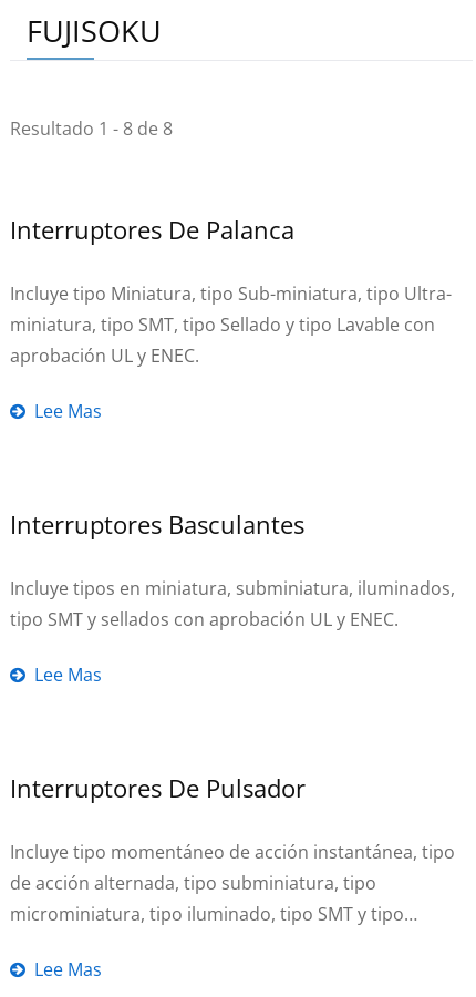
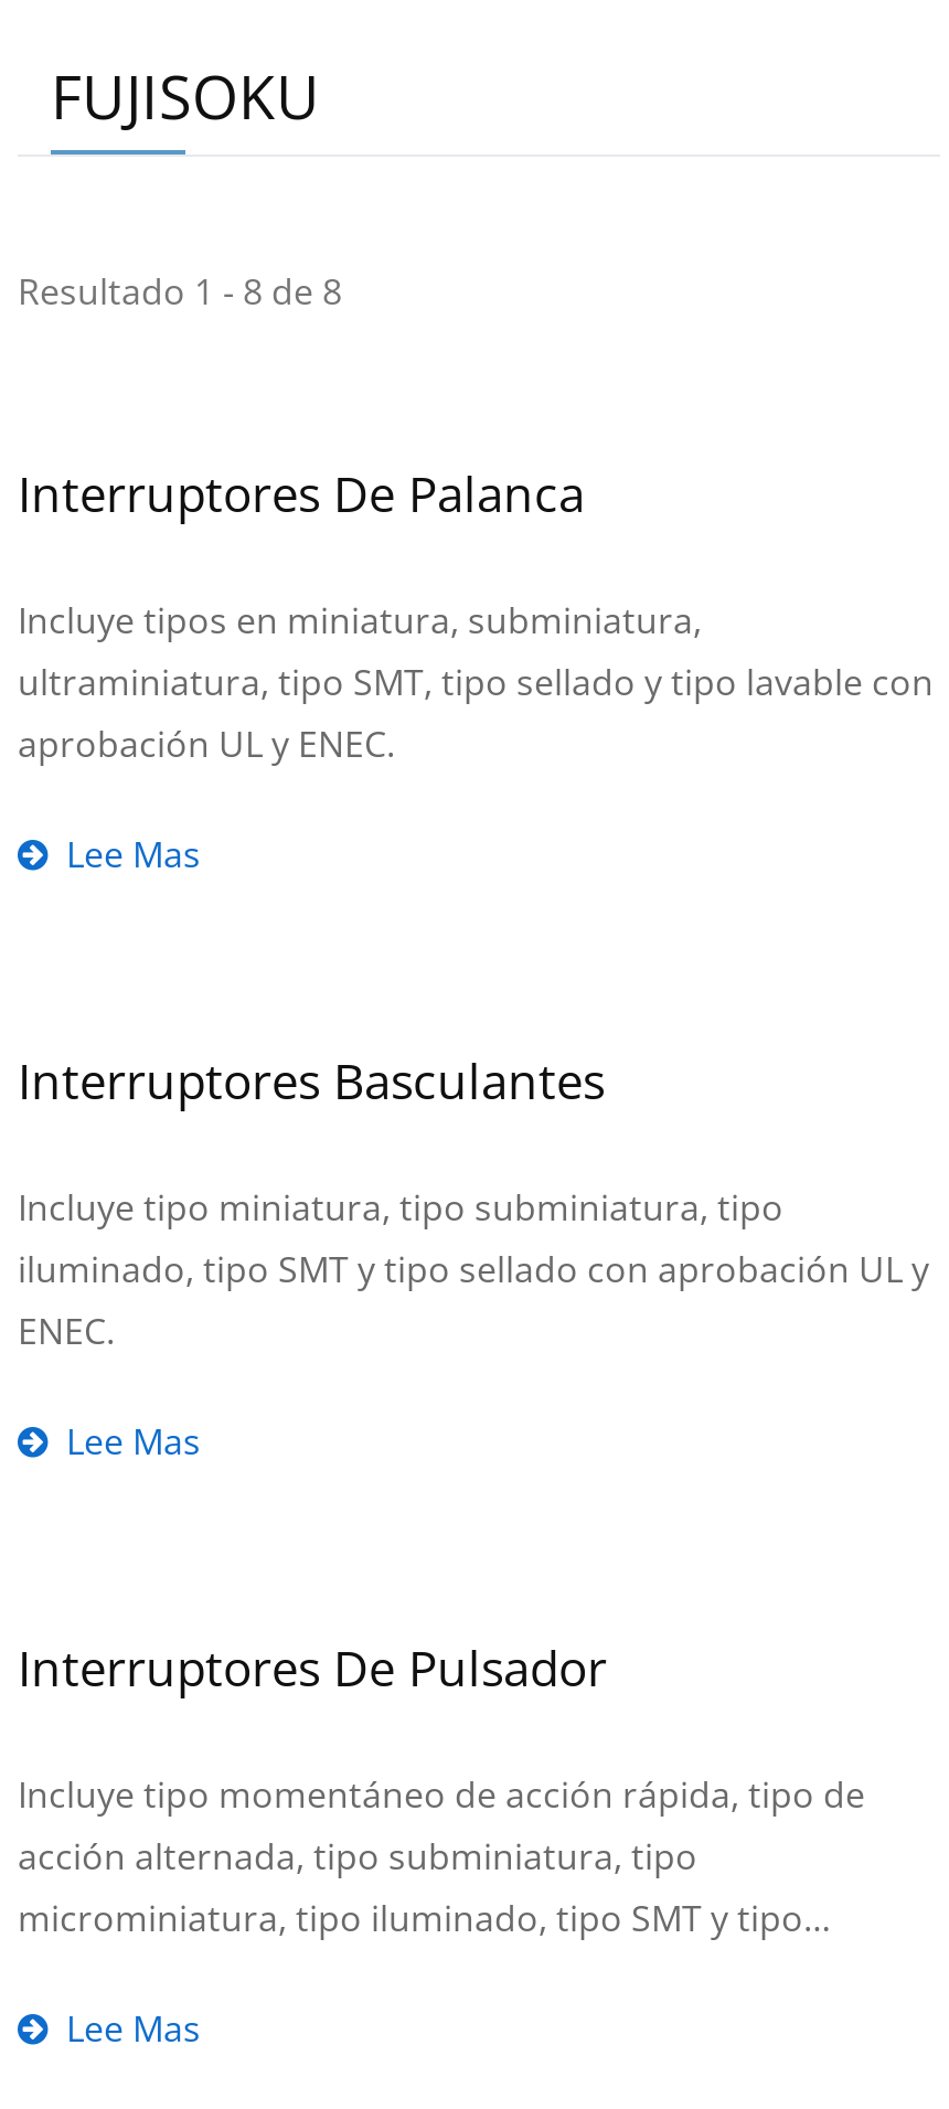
- Incluye tipo Miniatura, tipo Sub-miniatura, tipo Ultra-
- miniatura, tipo SMT, tipo Sellado y tipo Lavable con
+ Incluye tipos en miniatura, subminiatura,
+ ultraminiatura, tipo SMT, tipo sellado y tipo lavable con

- Incluye tipos en miniatura, subminiatura, iluminados,
- tipo SMT y sellados con aprobación UL y ENEC.
+ Incluye tipo miniatura, tipo subminiatura, tipo
+ iluminado, tipo SMT y tipo sellado con aprobación UL y
+ ENEC.

- Incluye tipo momentáneo de acción instantánea, tipo
- de acción alternada, tipo subminiatura, tipo
+ Incluye tipo momentáneo de acción rápida, tipo de
+ acción alternada, tipo subminiatura, tipo
